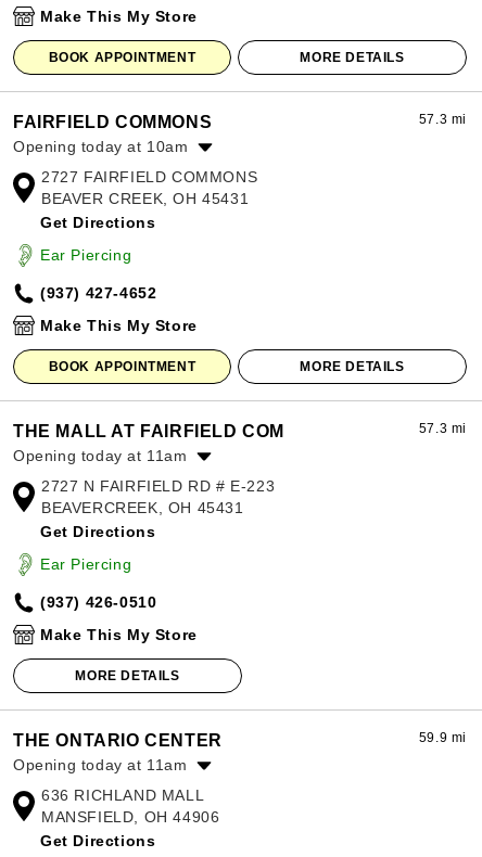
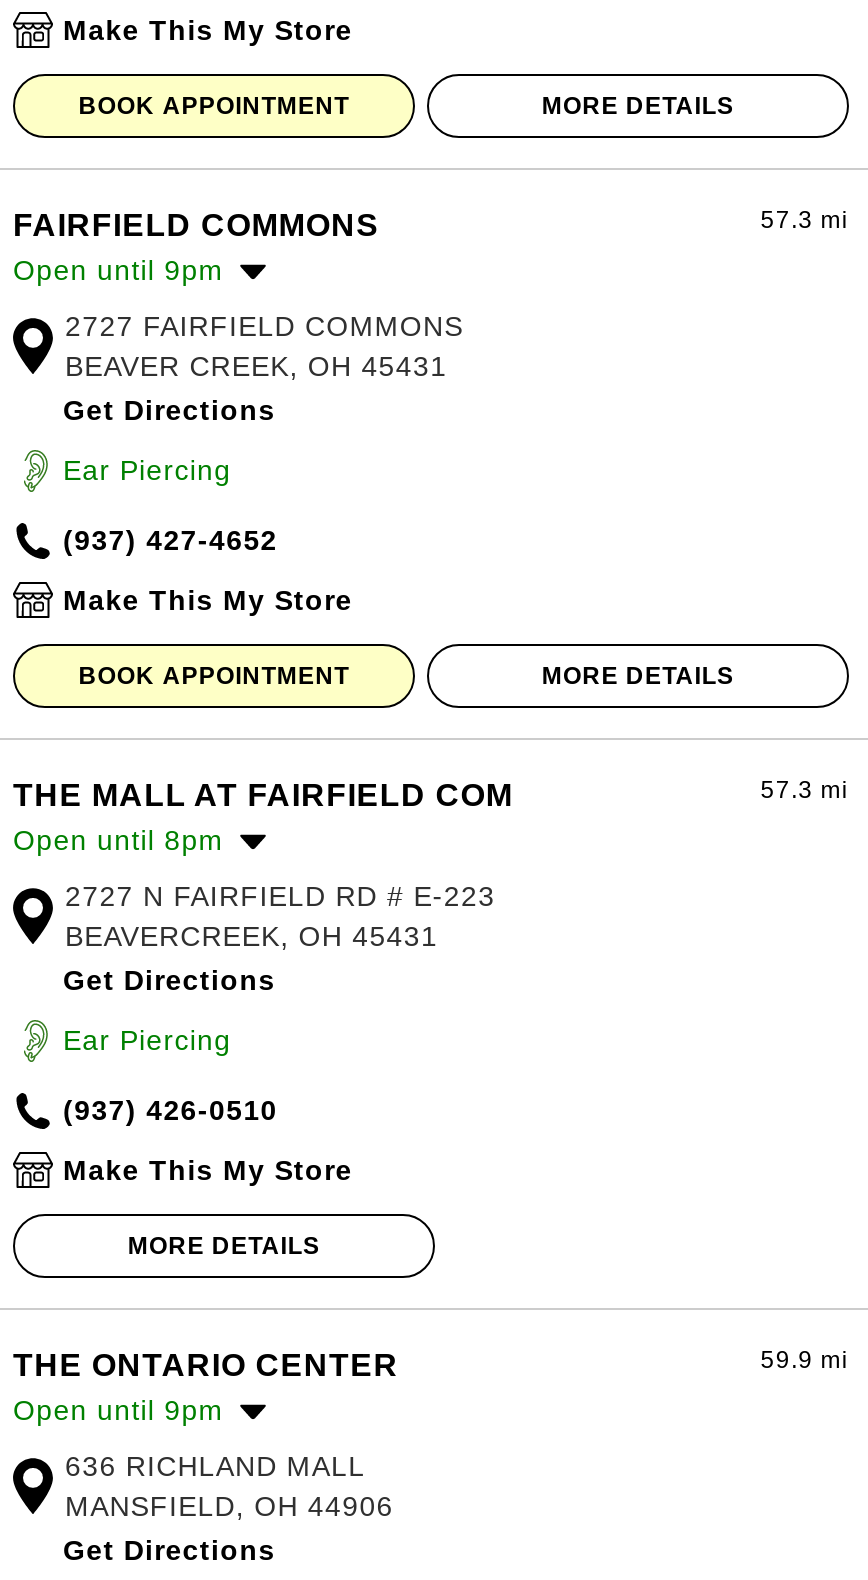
- Opening today at 10am
+ Open until 9pm

- Opening today at 11am
+ Open until 8pm

- Opening today at 11am
+ Open until 9pm
